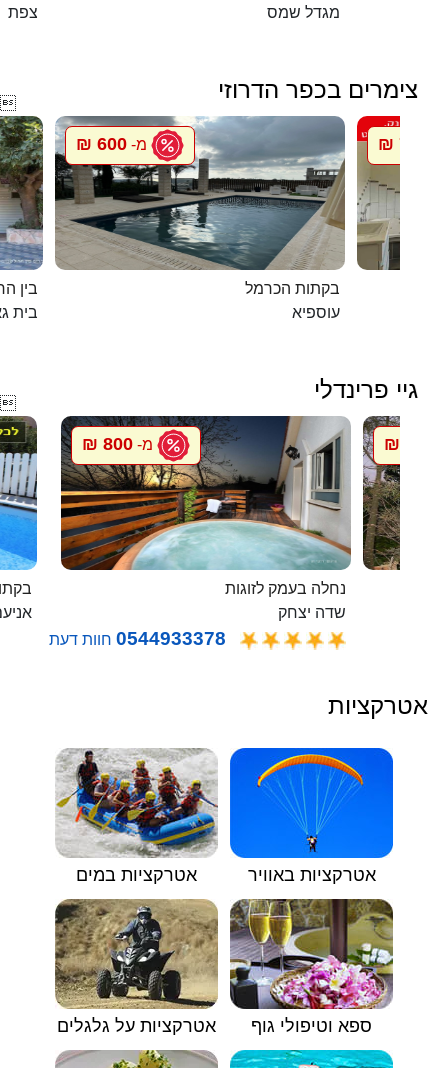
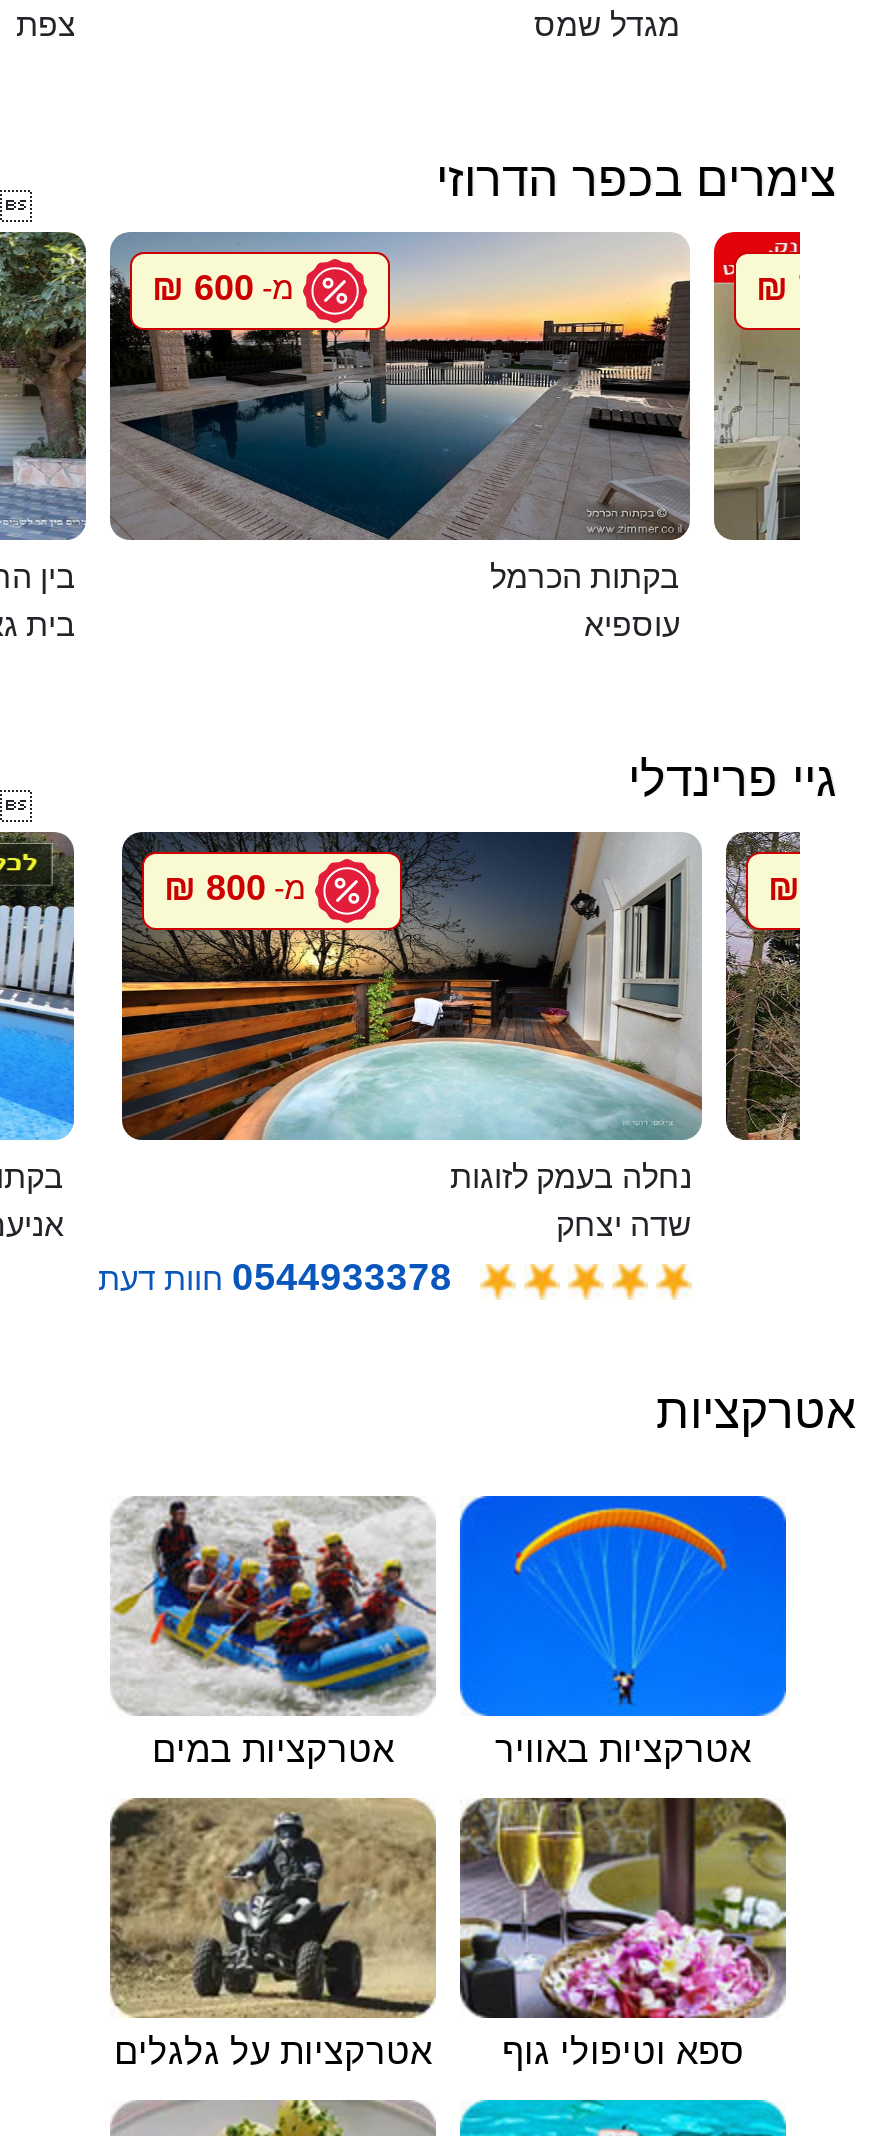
- [image]
+ [image]
